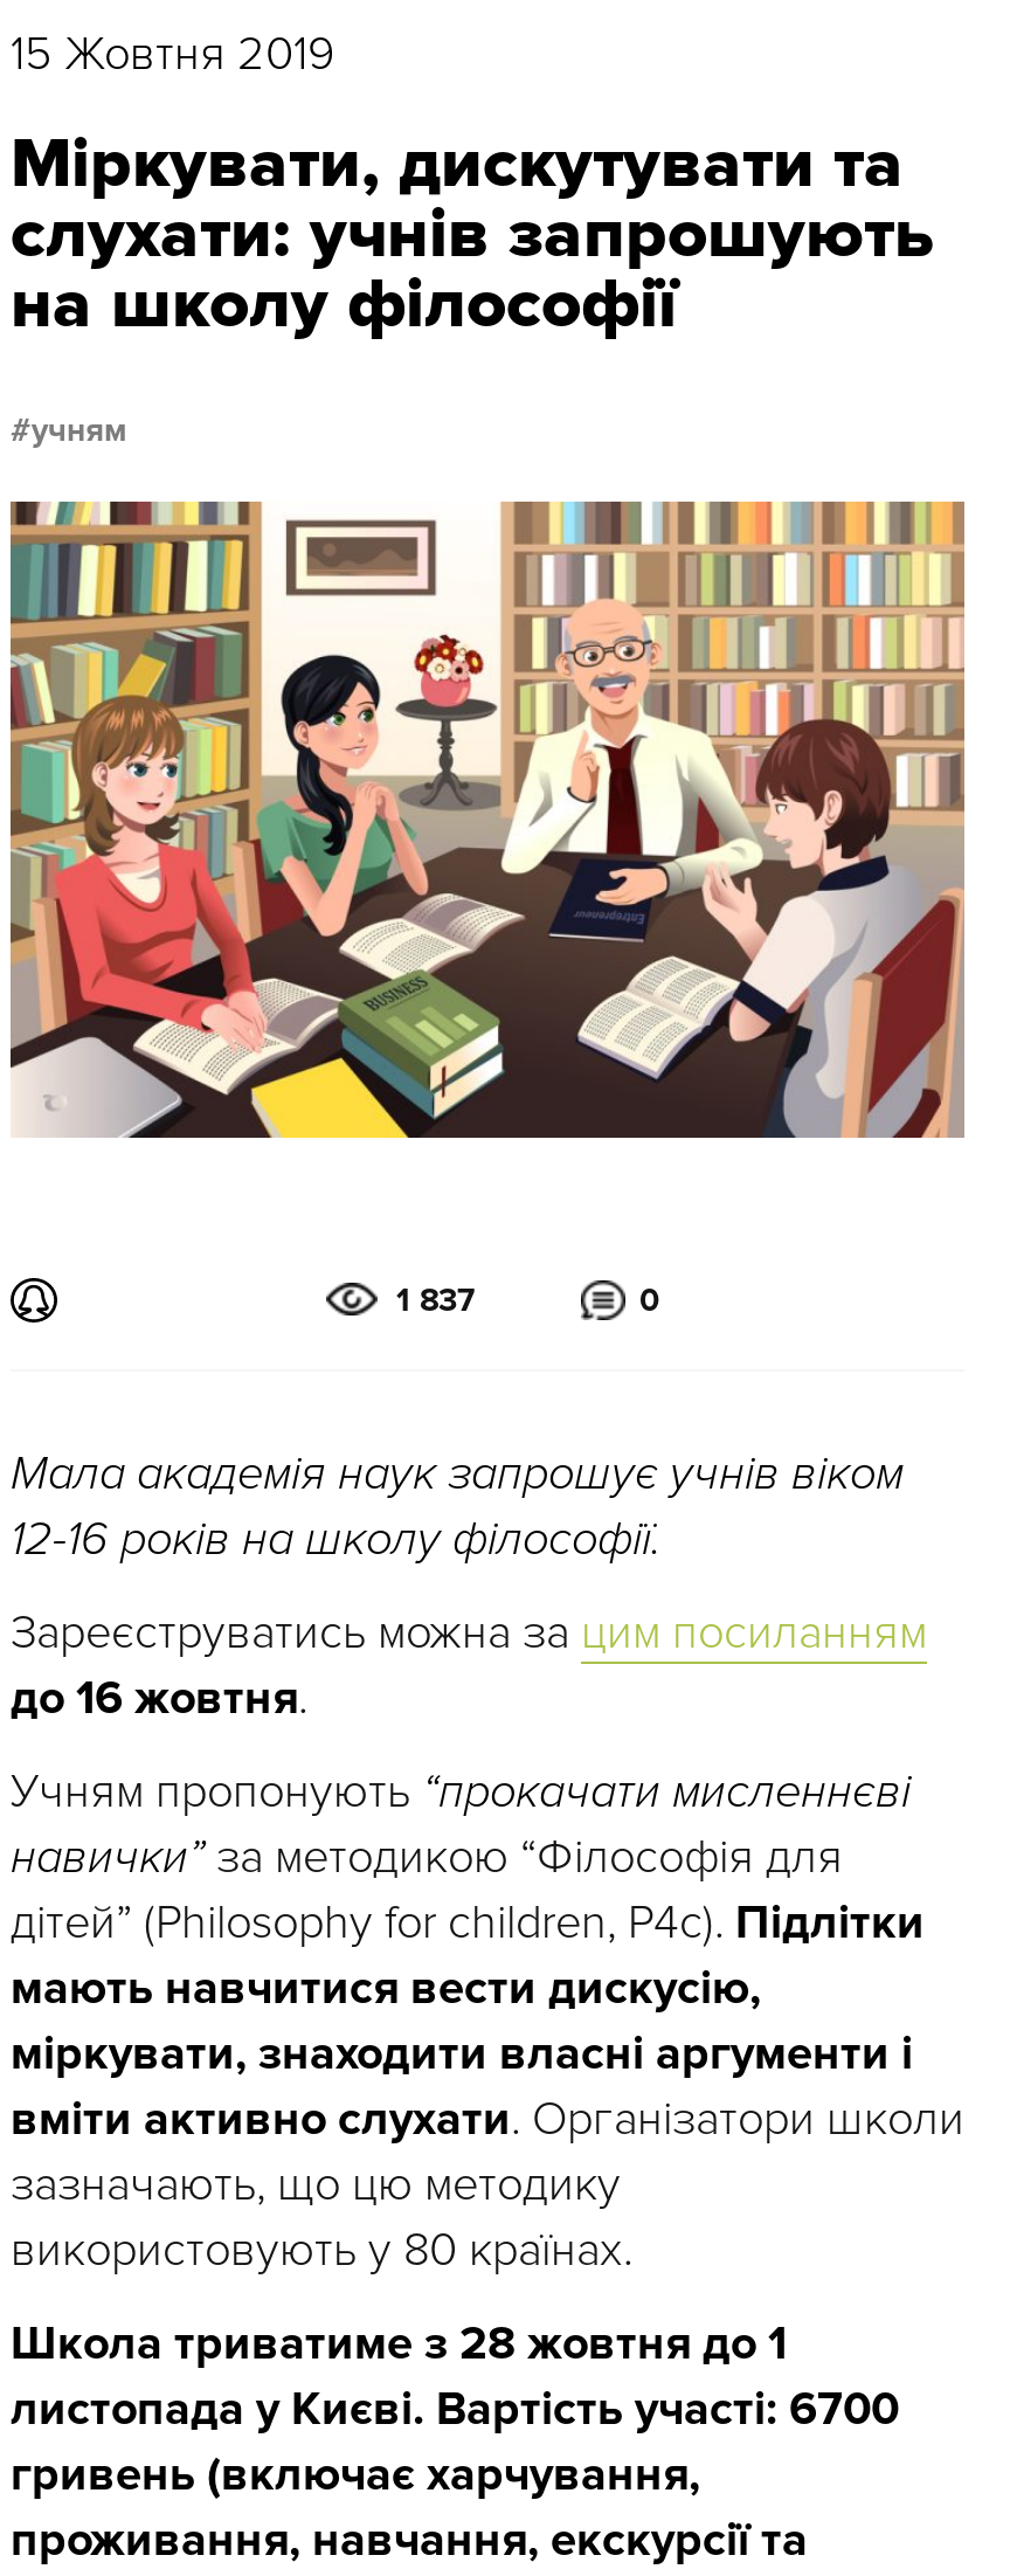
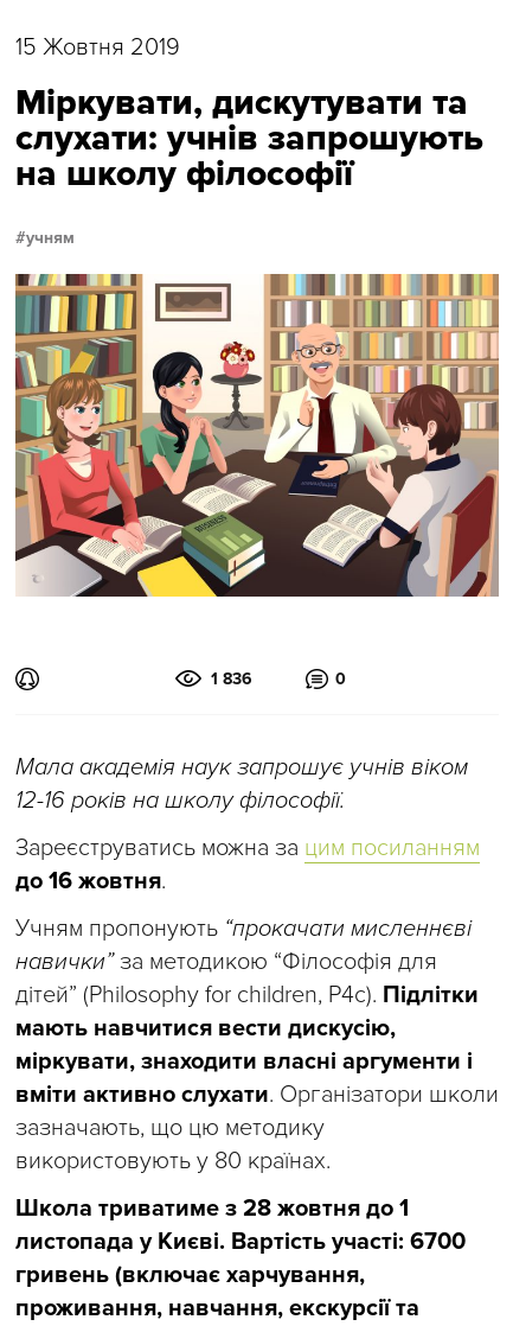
- 1 837
+ 1 836
